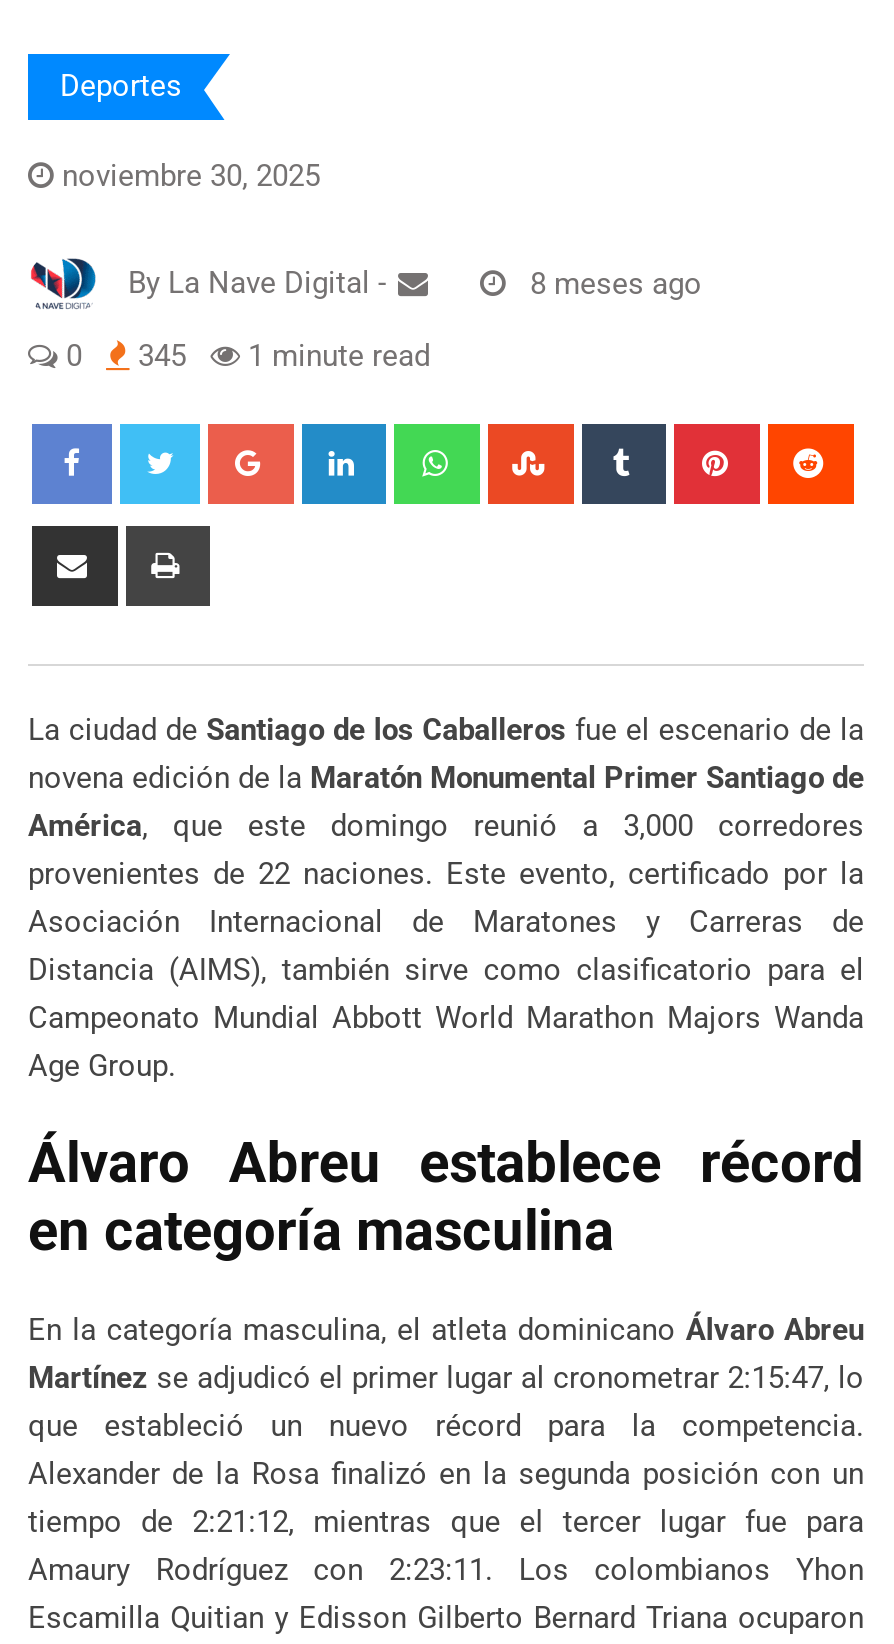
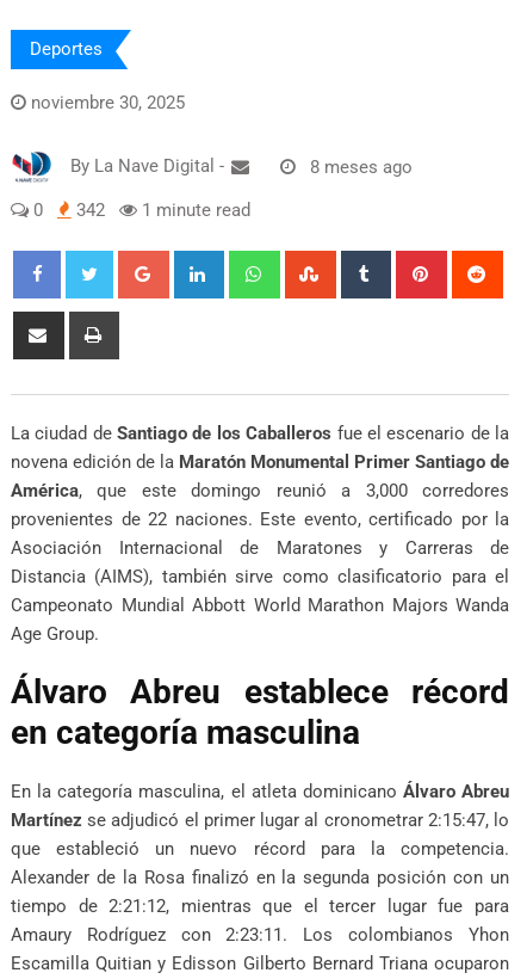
- 0 345 1 minute read
+ 0 342 1 minute read
